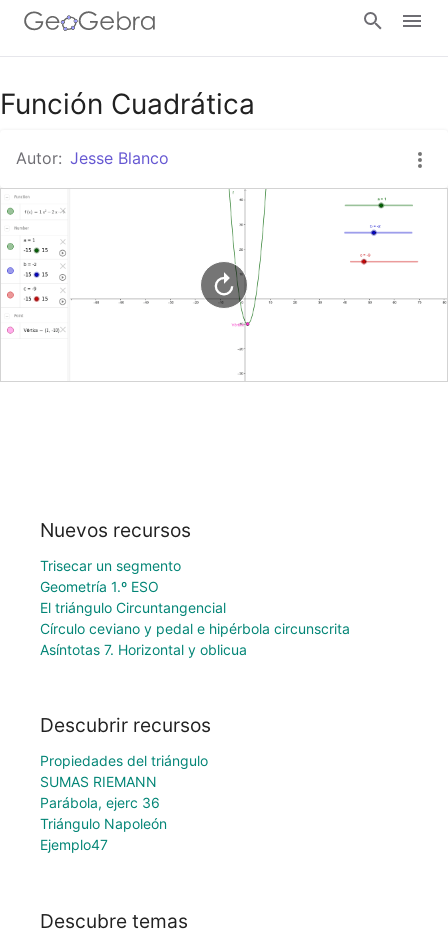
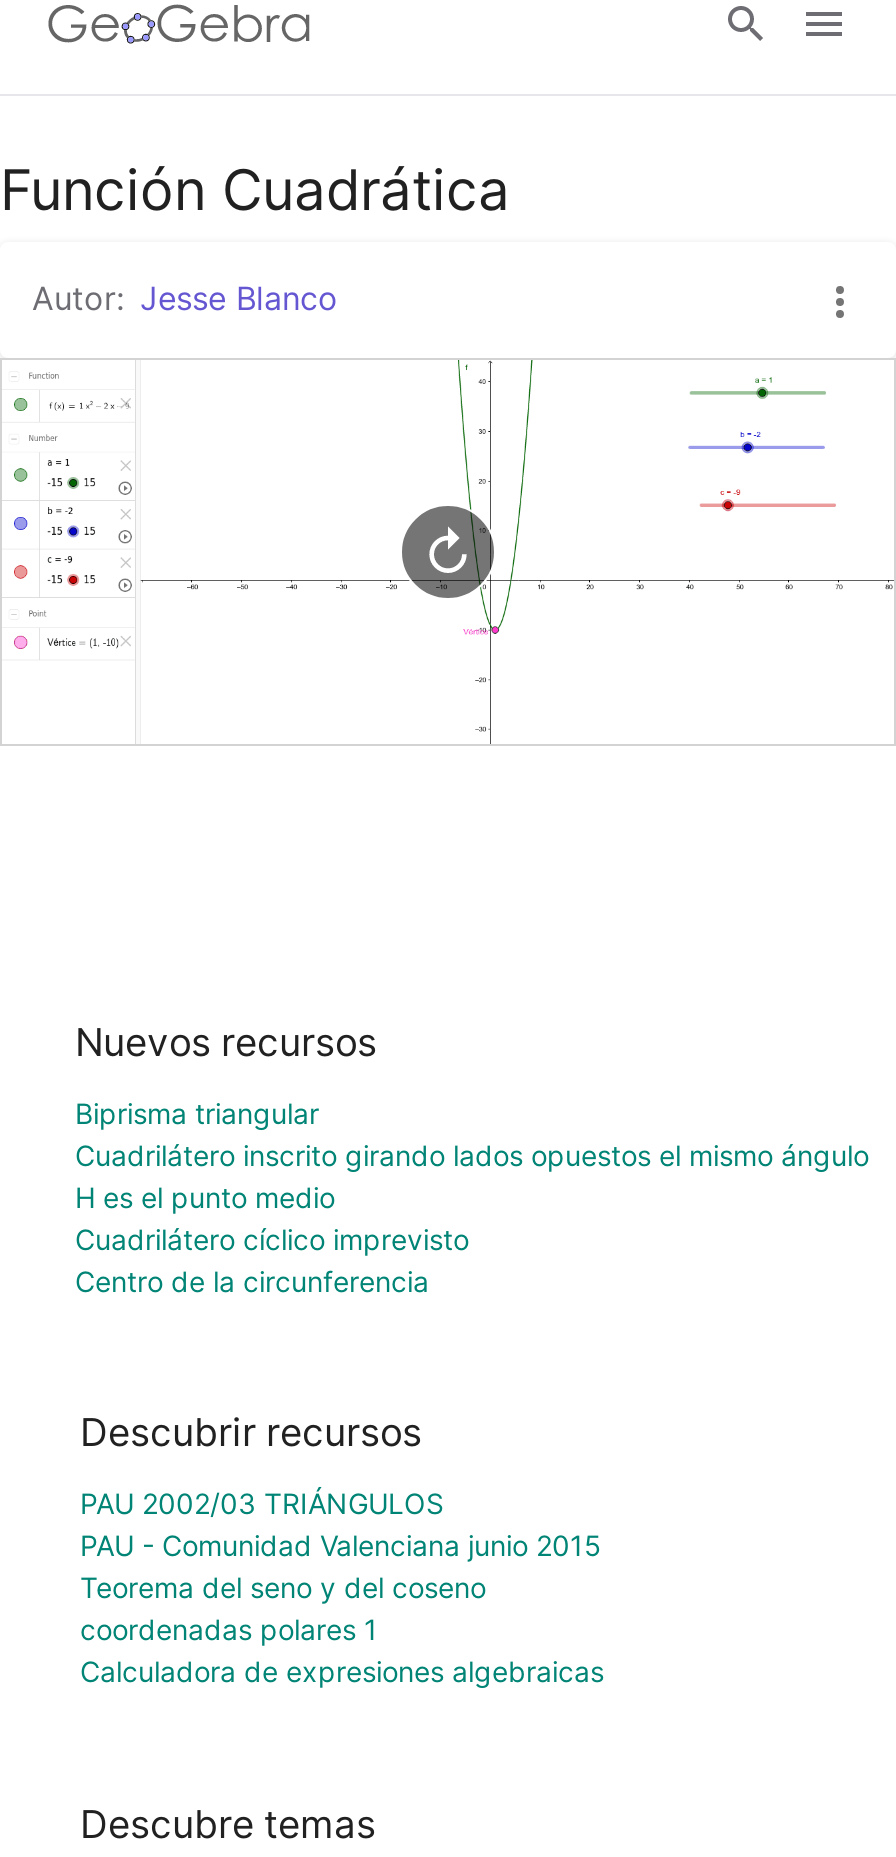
- Trisecar un segmento
- Geometría 1.º ESO
- El triángulo Circuntangencial
- Círculo ceviano y pedal e hipérbola circunscrita
- Asíntotas 7. Horizontal y oblicua
+ Biprisma triangular
+ Cuadrilátero inscrito girando lados opuestos el mismo ángulo
+ H es el punto medio
+ Cuadrilátero cíclico imprevisto
+ Centro de la circunferencia

- Propiedades del triángulo
- SUMAS RIEMANN
- Parábola, ejerc 36
- Triángulo Napoleón
- Ejemplo47
+ PAU 2002/03 TRIÁNGULOS
+ PAU - Comunidad Valenciana junio 2015
+ Teorema del seno y del coseno
+ coordenadas polares 1
+ Calculadora de expresiones algebraicas
